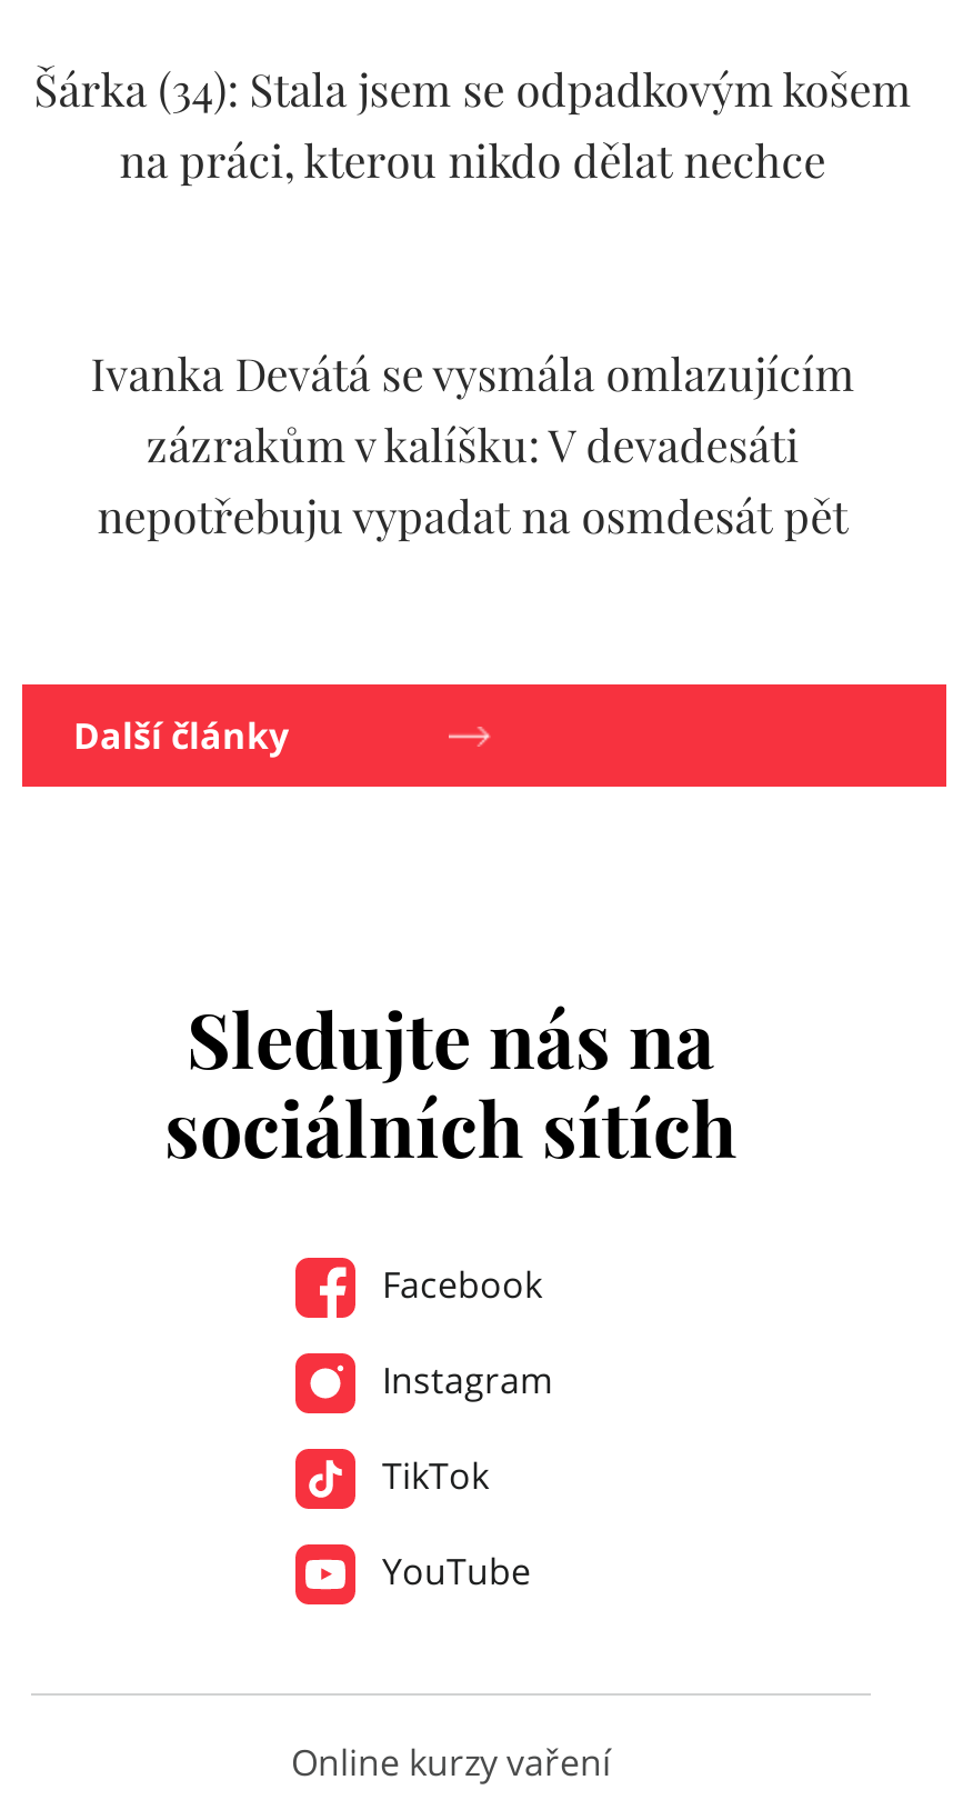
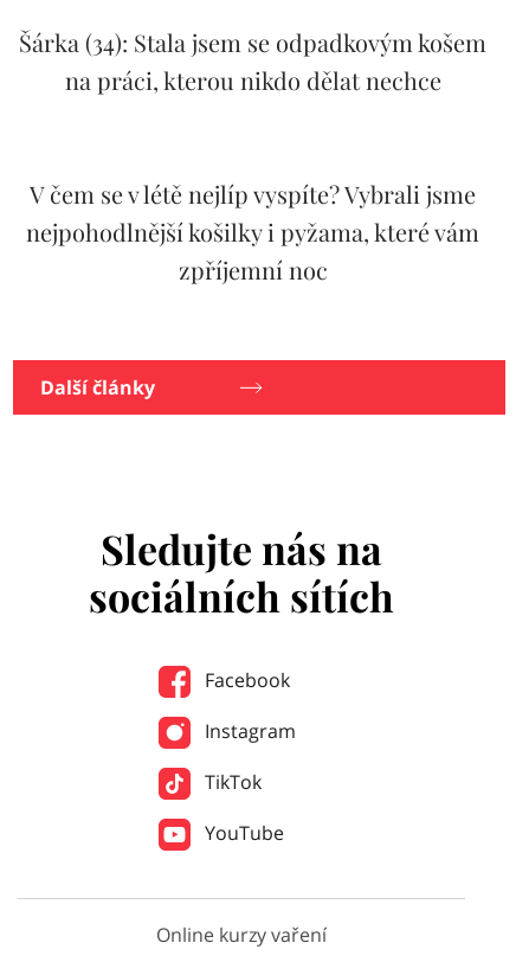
- Ivanka Devátá se vysmála omlazujícím
- zázrakům v kalíšku: V devadesáti
- nepotřebuju vypadat na osmdesát pět
+ V čem se v létě nejlíp vyspíte? Vybrali jsme
+ nejpohodlnější košilky i pyžama, které vám
+ zpříjemní noc
